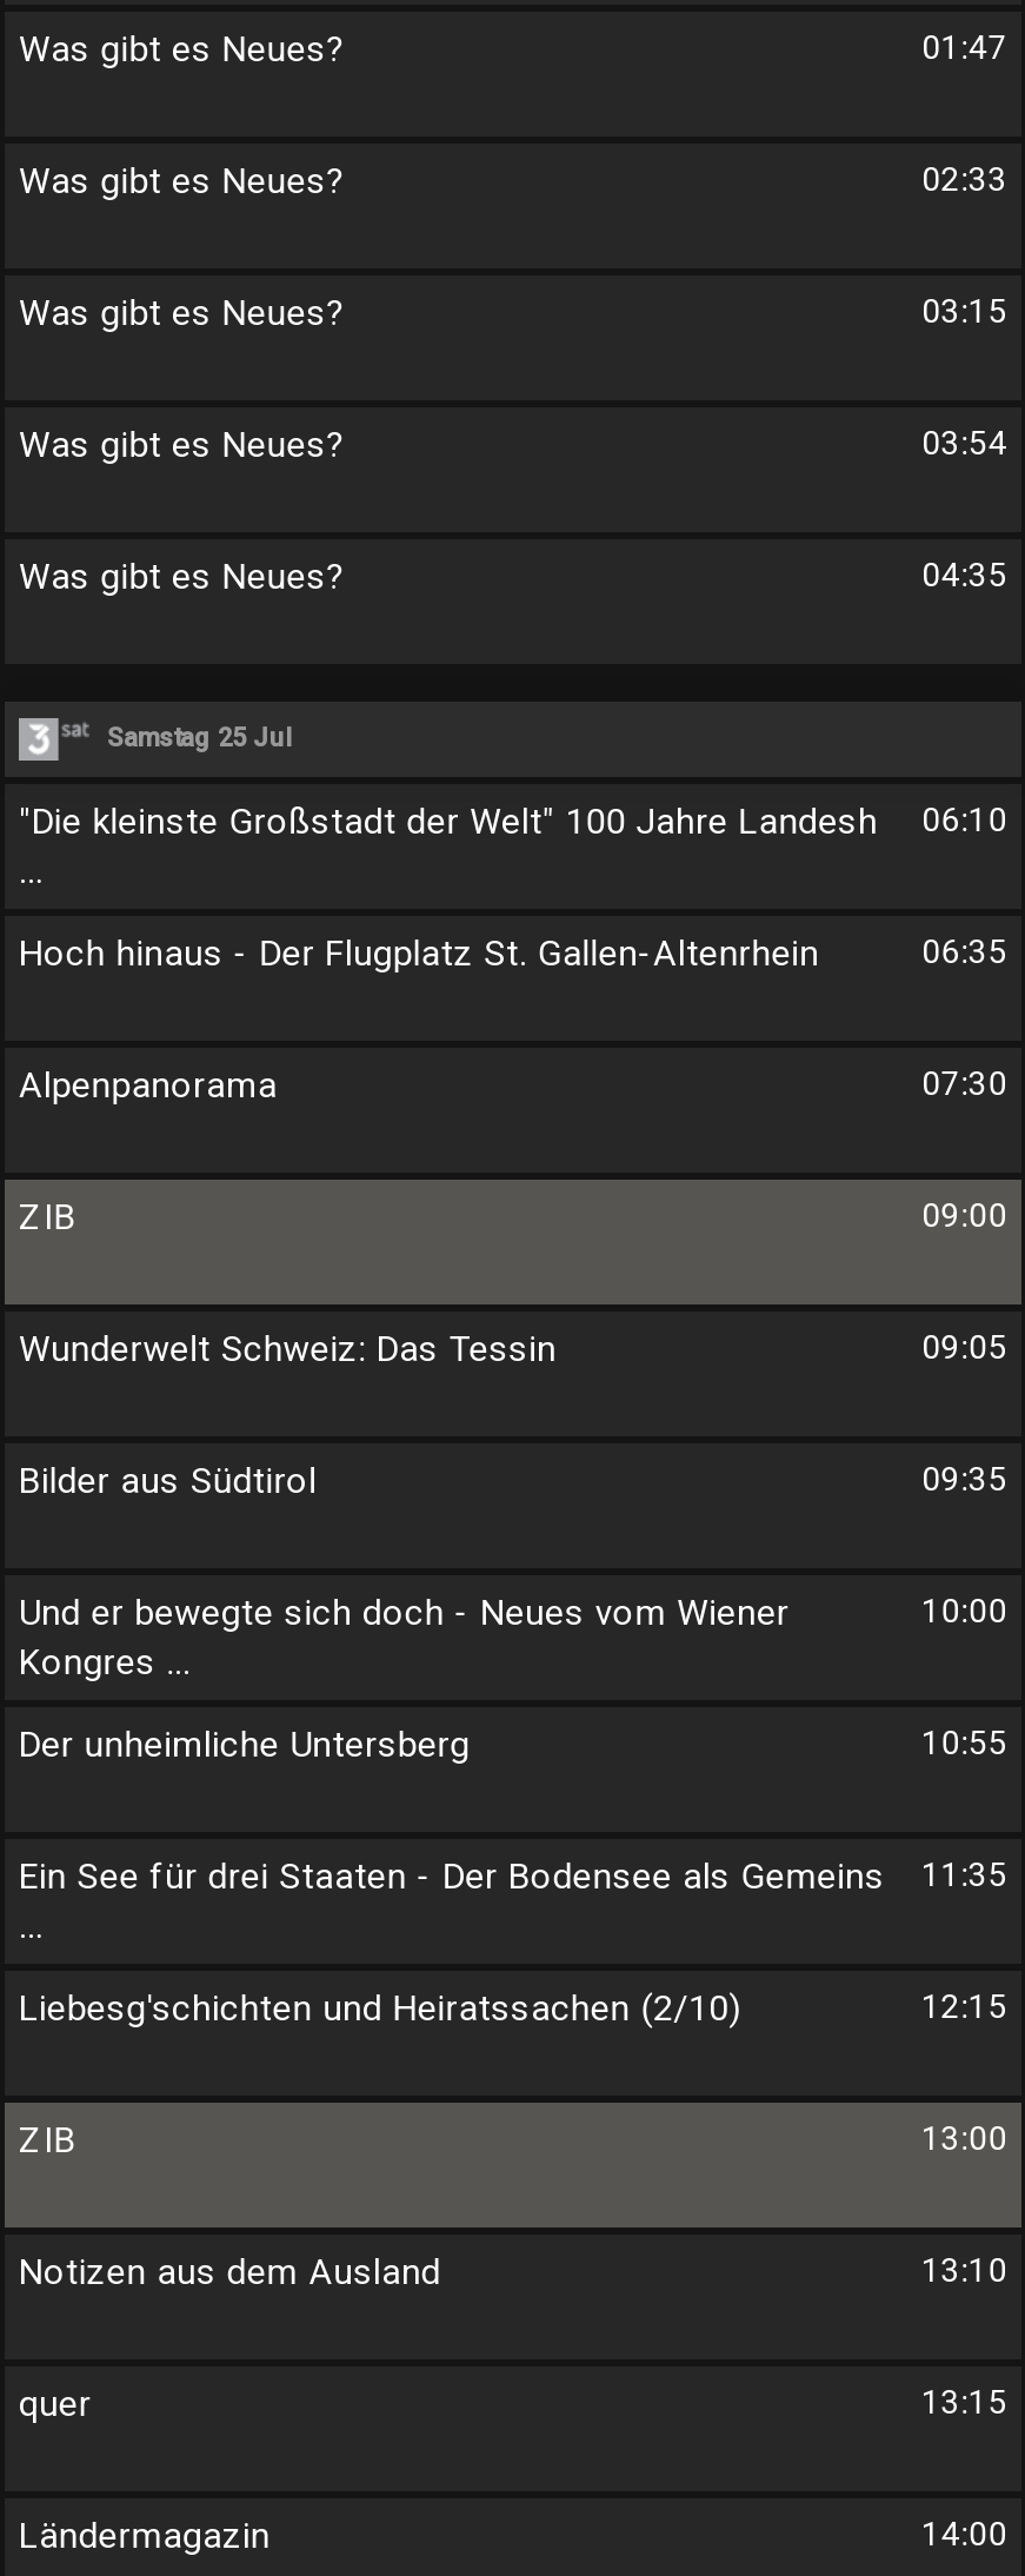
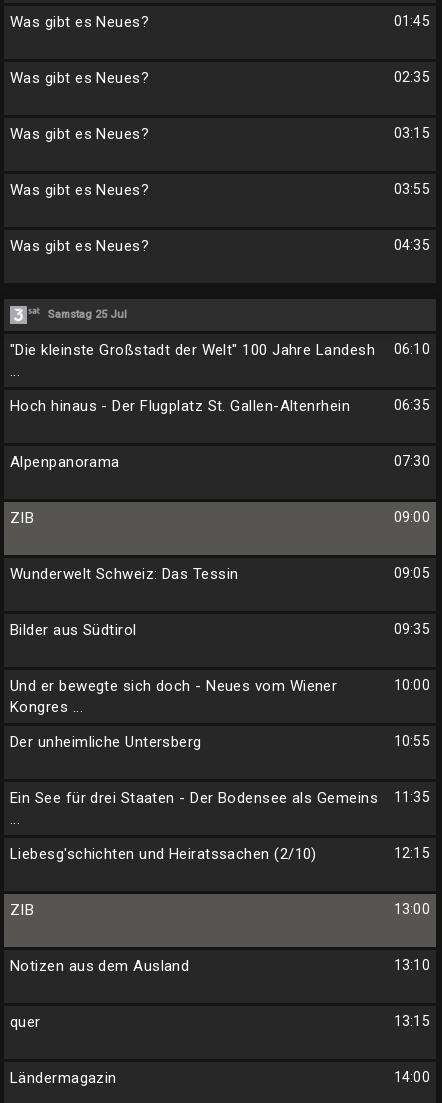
- 01:47
+ 01:45

- 02:33
+ 02:35

- 03:54
+ 03:55
